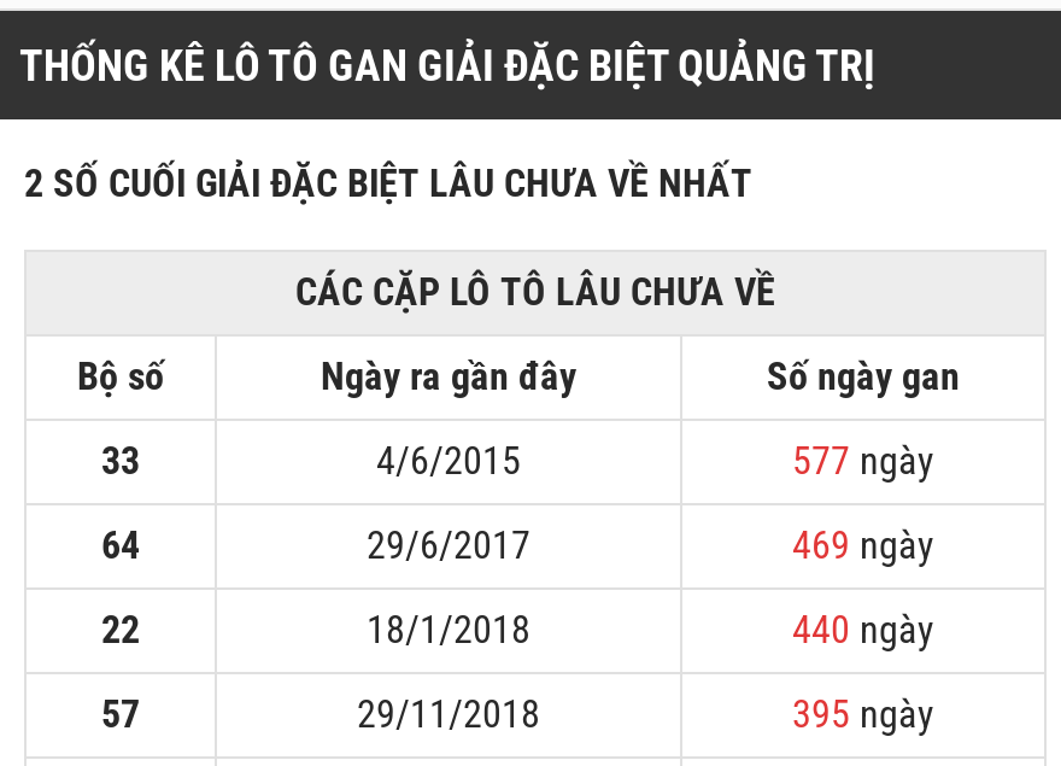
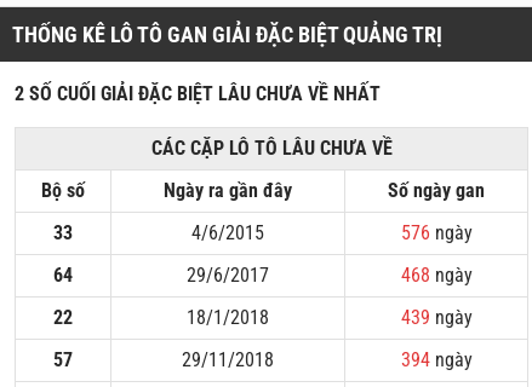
- 577 ngày
+ 576 ngày

- 469 ngày
+ 468 ngày

- 440 ngày
+ 439 ngày

- 395 ngày
+ 394 ngày
